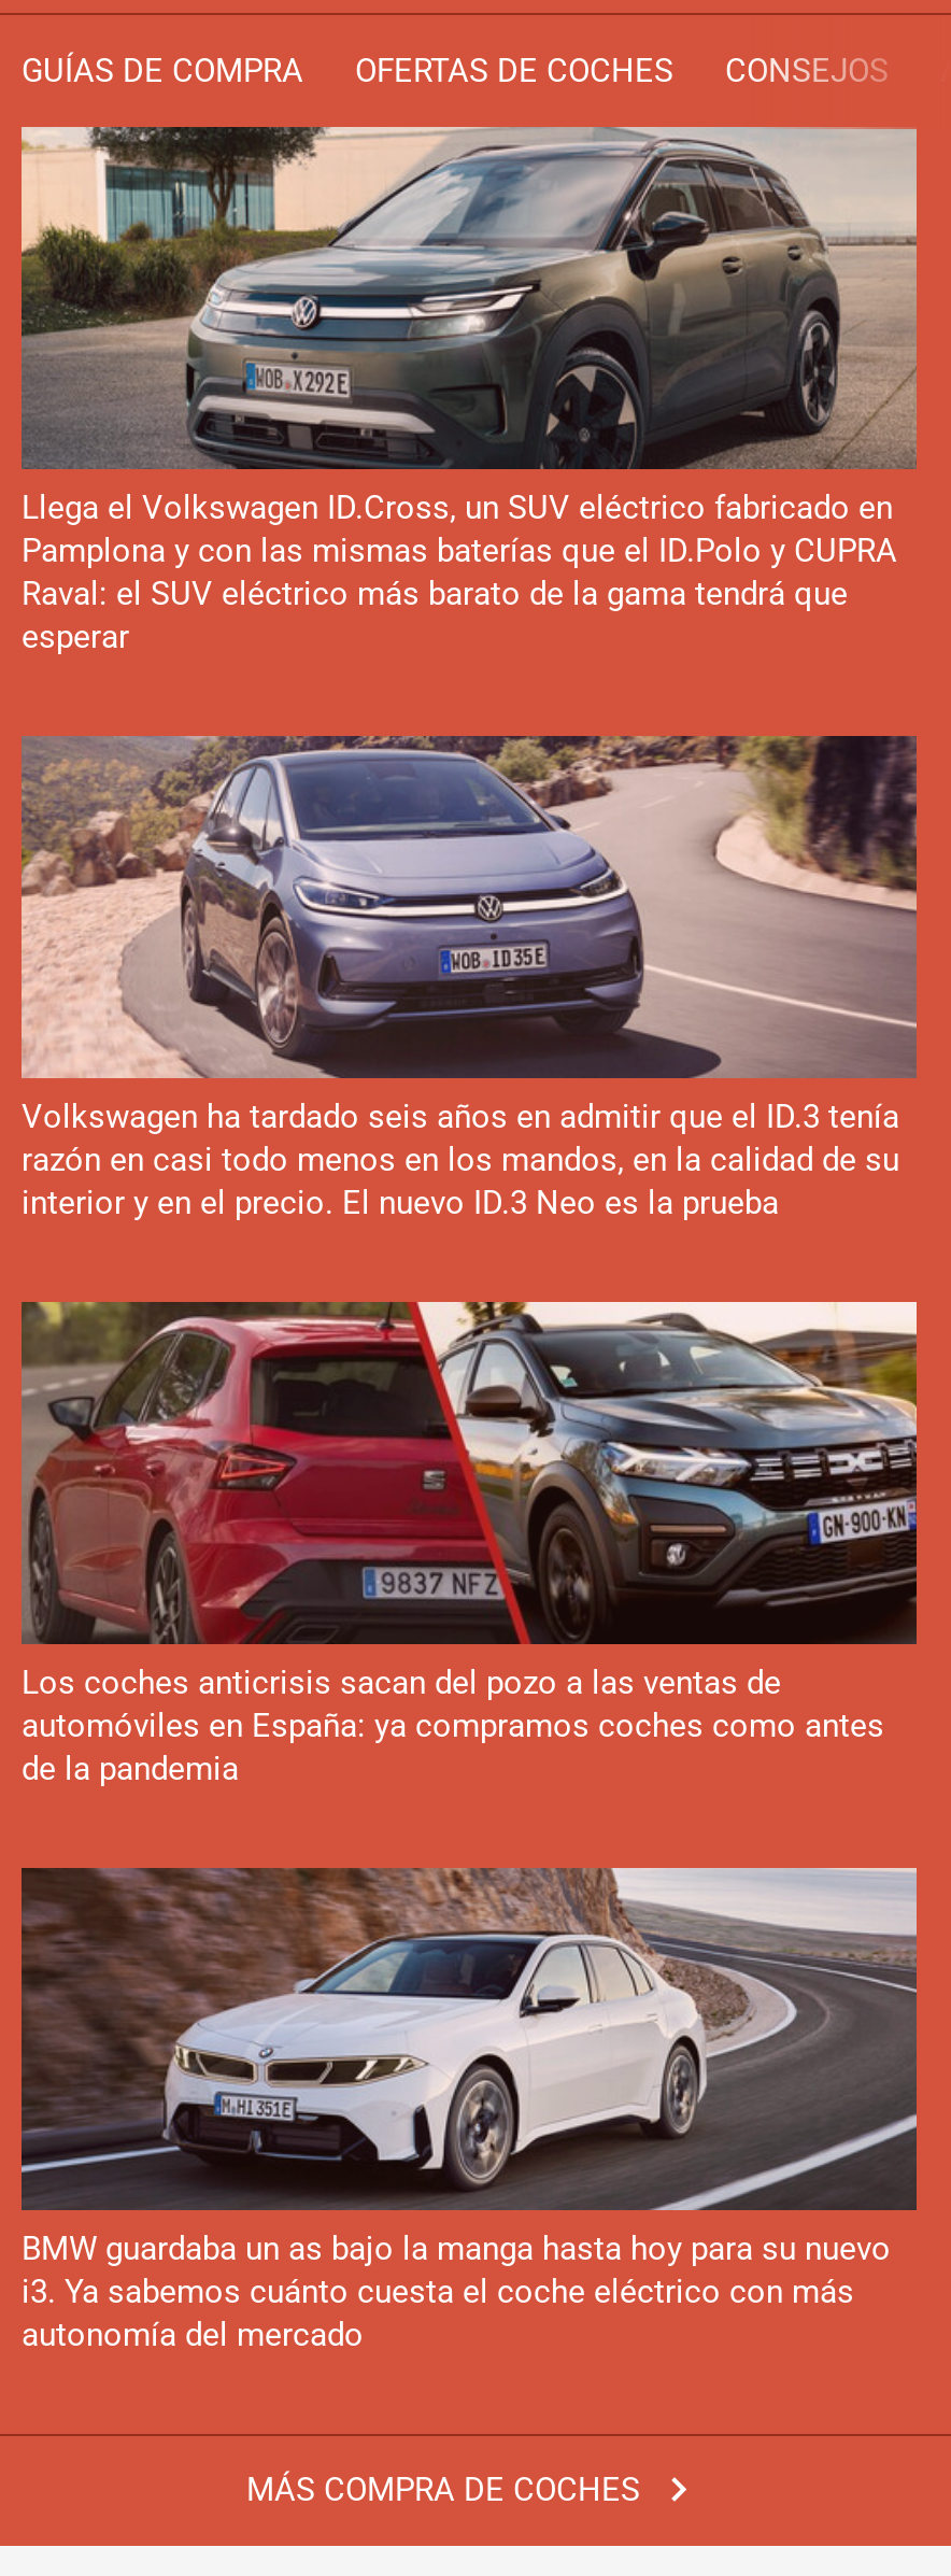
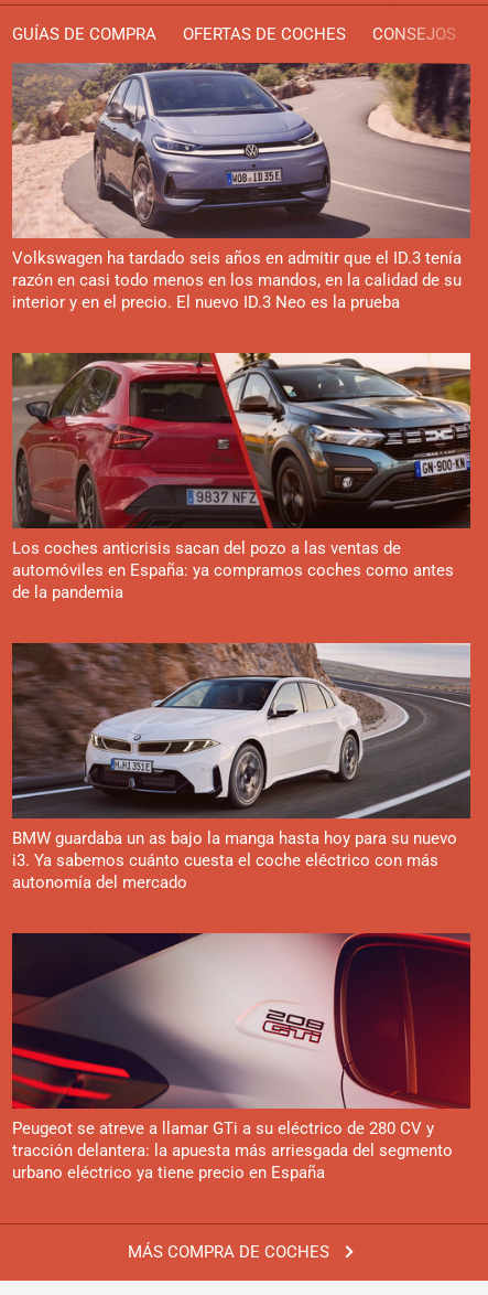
- [image]
- Llega el Volkswagen ID.Cross, un SUV eléctrico fabricado en
- Pamplona y con las mismas baterías que el ID.Polo y CUPRA
- Raval: el SUV eléctrico más barato de la gama tendrá que
- esperar

moved up: [image] | Volkswagen ha tardado seis años en admitir que el ID.3 tenía | razón en casi todo menos en los mandos, en la calidad de su | ... | i3. Ya sabemos cuánto cuesta el coche eléctrico con más | autonomía del mercado

+ [image]
+ Peugeot se atreve a llamar GTi a su eléctrico de 280 CV y
+ tracción delantera: la apuesta más arriesgada del segmento
+ urbano eléctrico ya tiene precio en España
